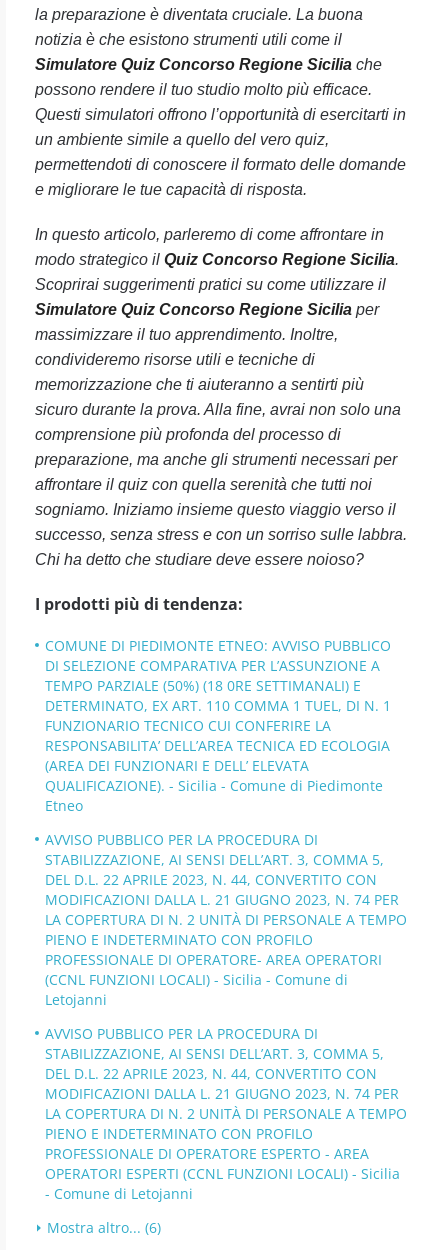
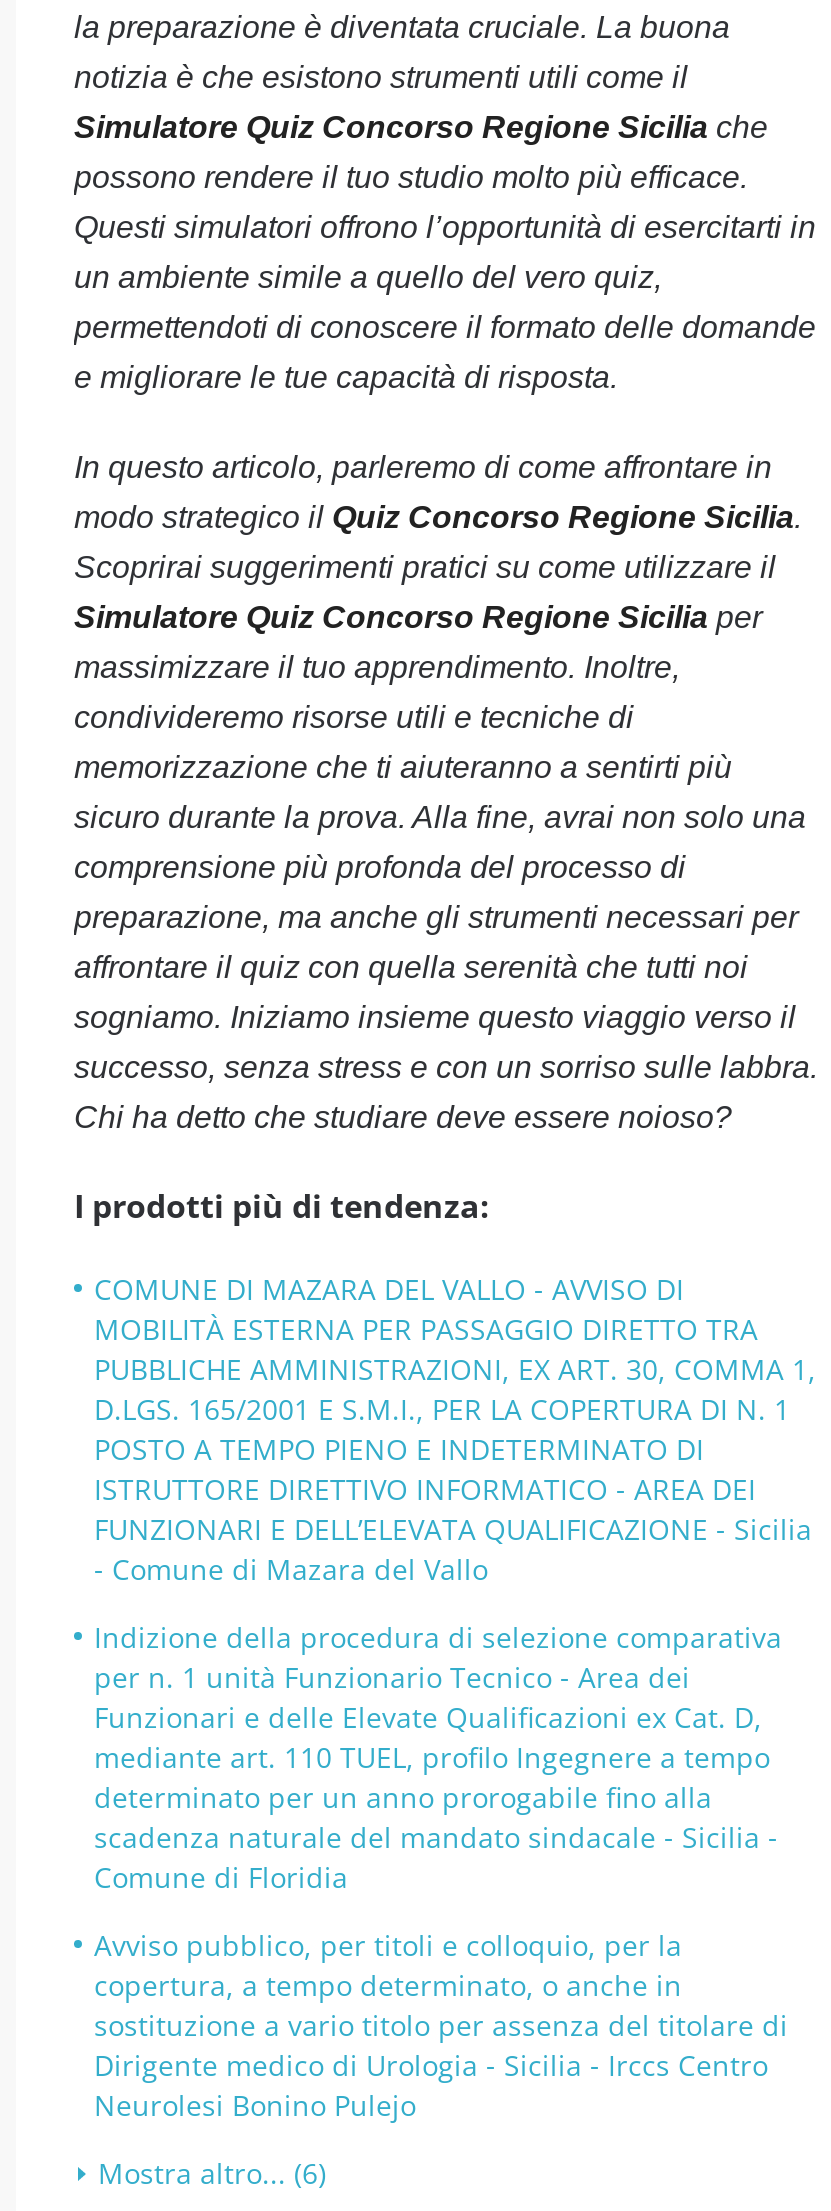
- COMUNE DI PIEDIMONTE ETNEO: AVVISO PUBBLICO
- DI SELEZIONE COMPARATIVA PER L’ASSUNZIONE A
- TEMPO PARZIALE (50%) (18 0RE SETTIMANALI) E
- DETERMINATO, EX ART. 110 COMMA 1 TUEL, DI N. 1
- FUNZIONARIO TECNICO CUI CONFERIRE LA
- RESPONSABILITA’ DELL’AREA TECNICA ED ECOLOGIA
- (AREA DEI FUNZIONARI E DELL’ ELEVATA
- QUALIFICAZIONE). - Sicilia - Comune di Piedimonte
- Etneo
+ COMUNE DI MAZARA DEL VALLO - AVVISO DI
+ MOBILITÀ ESTERNA PER PASSAGGIO DIRETTO TRA
+ PUBBLICHE AMMINISTRAZIONI, EX ART. 30, COMMA 1,
+ D.LGS. 165/2001 E S.M.I., PER LA COPERTURA DI N. 1
+ POSTO A TEMPO PIENO E INDETERMINATO DI
+ ISTRUTTORE DIRETTIVO INFORMATICO - AREA DEI
+ FUNZIONARI E DELL’ELEVATA QUALIFICAZIONE - Sicilia
+ - Comune di Mazara del Vallo

- AVVISO PUBBLICO PER LA PROCEDURA DI
- STABILIZZAZIONE, AI SENSI DELL’ART. 3, COMMA 5,
- DEL D.L. 22 APRILE 2023, N. 44, CONVERTITO CON
- MODIFICAZIONI DALLA L. 21 GIUGNO 2023, N. 74 PER
- LA COPERTURA DI N. 2 UNITÀ DI PERSONALE A TEMPO
- PIENO E INDETERMINATO CON PROFILO
- PROFESSIONALE DI OPERATORE- AREA OPERATORI
- (CCNL FUNZIONI LOCALI) - Sicilia - Comune di
- Letojanni
+ Indizione della procedura di selezione comparativa
+ per n. 1 unità Funzionario Tecnico - Area dei
+ Funzionari e delle Elevate Qualificazioni ex Cat. D,
+ mediante art. 110 TUEL, profilo Ingegnere a tempo
+ determinato per un anno prorogabile fino alla
+ scadenza naturale del mandato sindacale - Sicilia -
+ Comune di Floridia

- AVVISO PUBBLICO PER LA PROCEDURA DI
- STABILIZZAZIONE, AI SENSI DELL’ART. 3, COMMA 5,
- DEL D.L. 22 APRILE 2023, N. 44, CONVERTITO CON
- MODIFICAZIONI DALLA L. 21 GIUGNO 2023, N. 74 PER
- LA COPERTURA DI N. 2 UNITÀ DI PERSONALE A TEMPO
- PIENO E INDETERMINATO CON PROFILO
- PROFESSIONALE DI OPERATORE ESPERTO - AREA
- OPERATORI ESPERTI (CCNL FUNZIONI LOCALI) - Sicilia
- - Comune di Letojanni
+ Avviso pubblico, per titoli e colloquio, per la
+ copertura, a tempo determinato, o anche in
+ sostituzione a vario titolo per assenza del titolare di
+ Dirigente medico di Urologia - Sicilia - Irccs Centro
+ Neurolesi Bonino Pulejo
